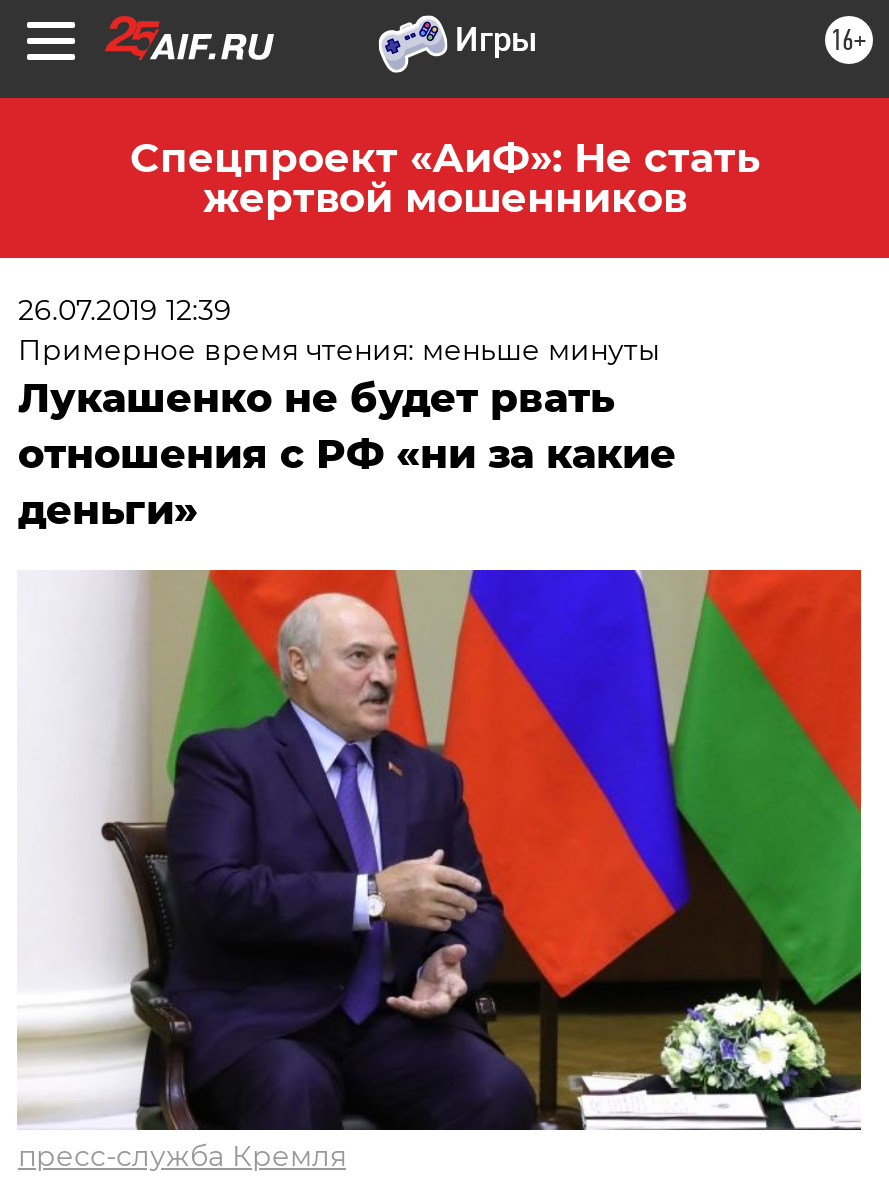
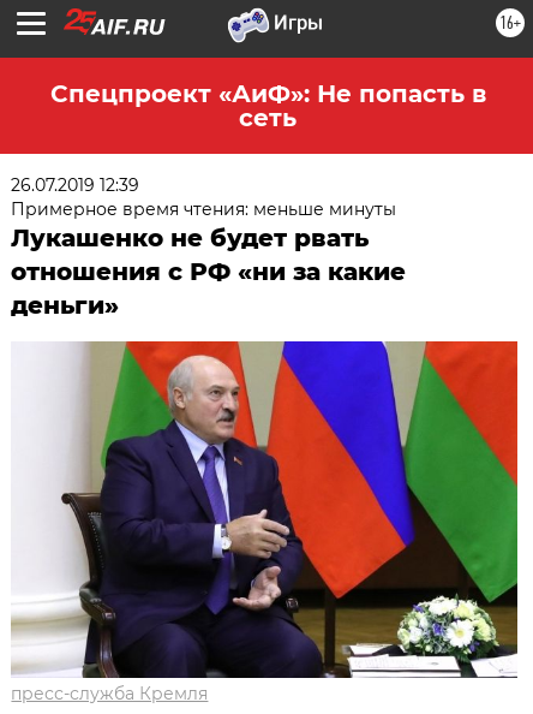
- Спецпроект «АиФ»: Не стать
- жертвой мошенников
+ Спецпроект «АиФ»: Не попасть в
+ сеть
